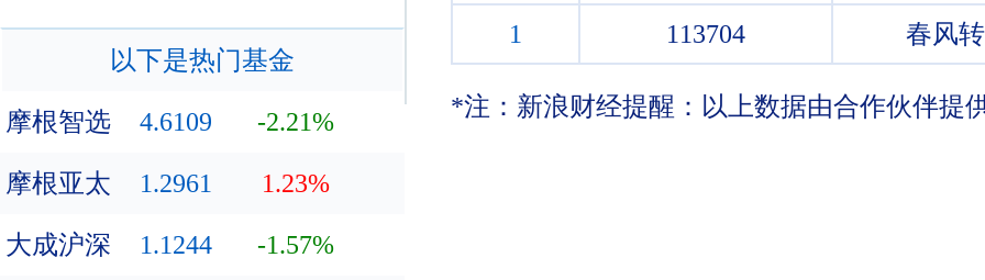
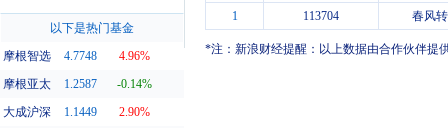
- 4.6109
+ 4.7748

- -2.21%
+ 4.96%

- 1.2961
+ 1.2587

- 1.23%
+ -0.14%

- 1.1244
+ 1.1449

- -1.57%
+ 2.90%
